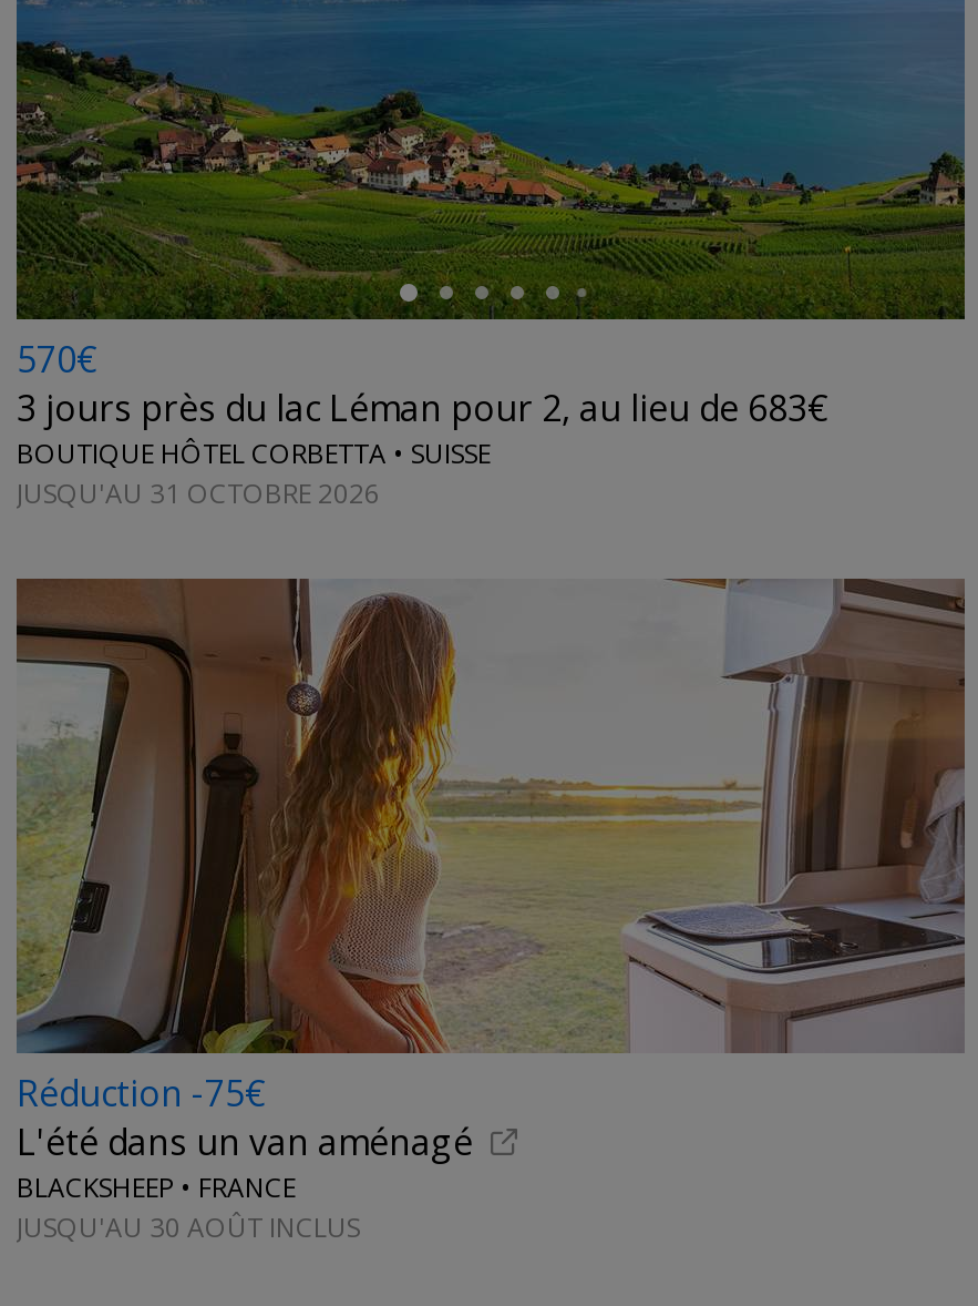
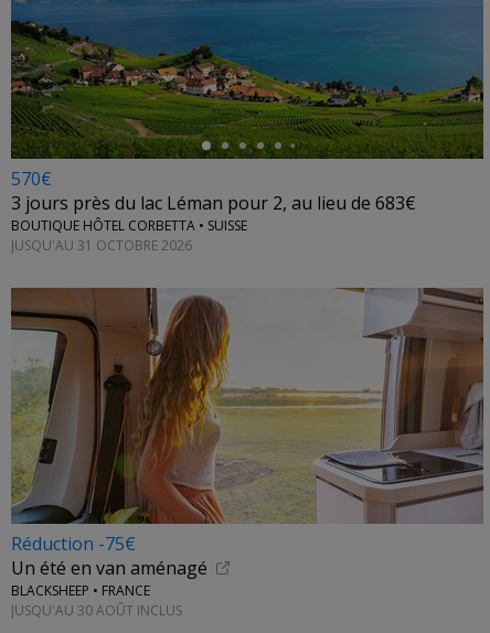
- L'été dans un van aménagé
+ Un été en van aménagé
